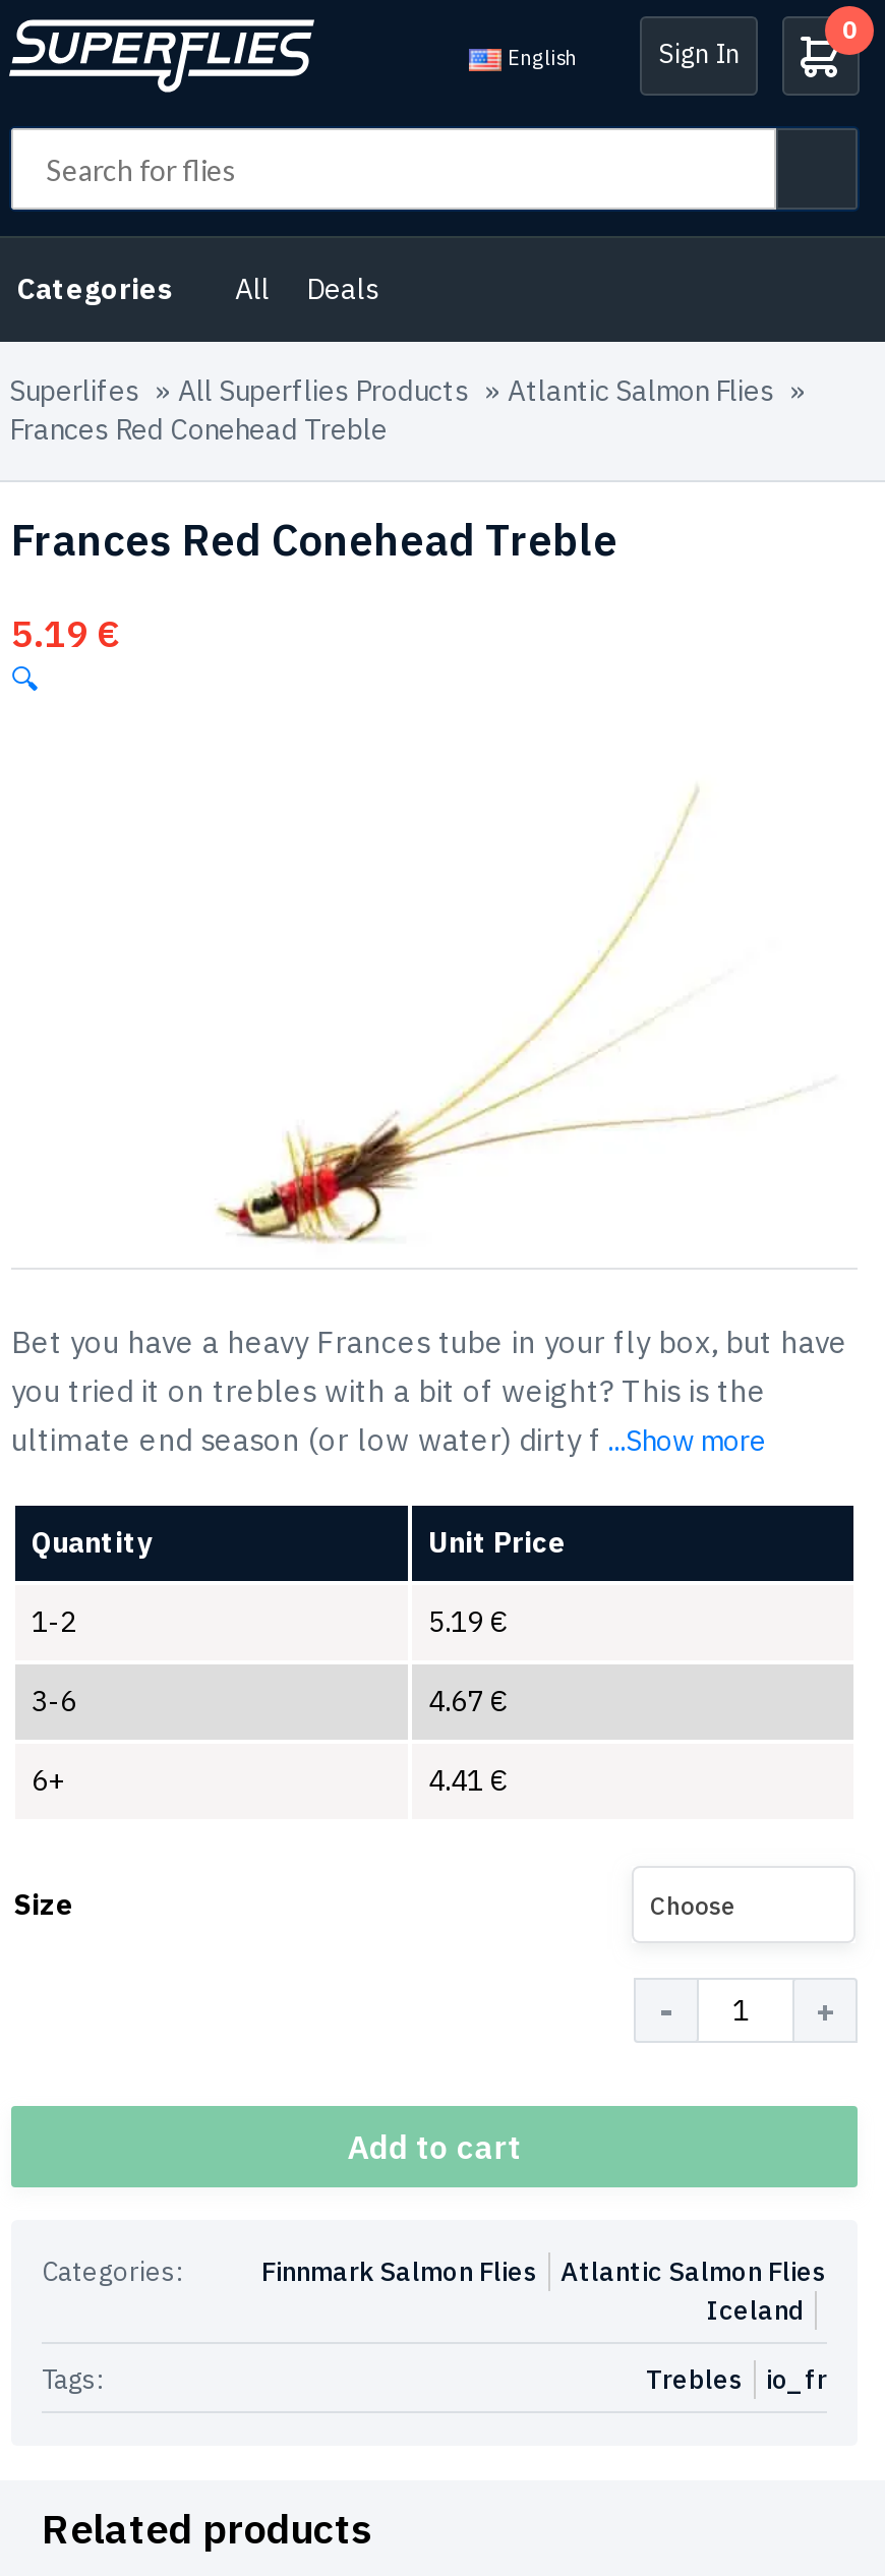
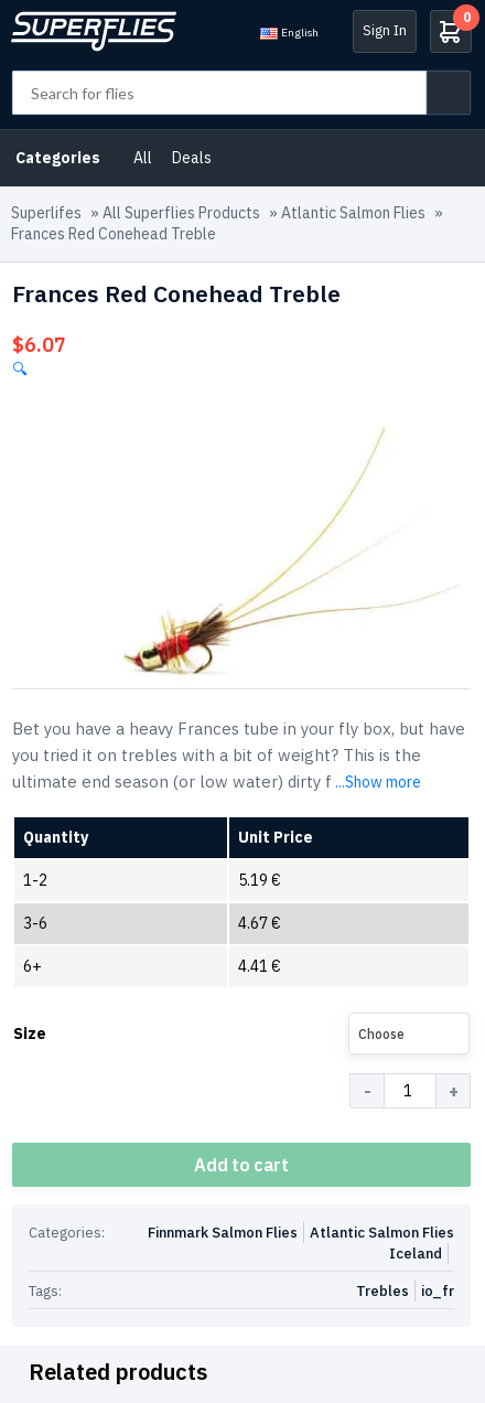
- 5.19 €
+ $6.07
